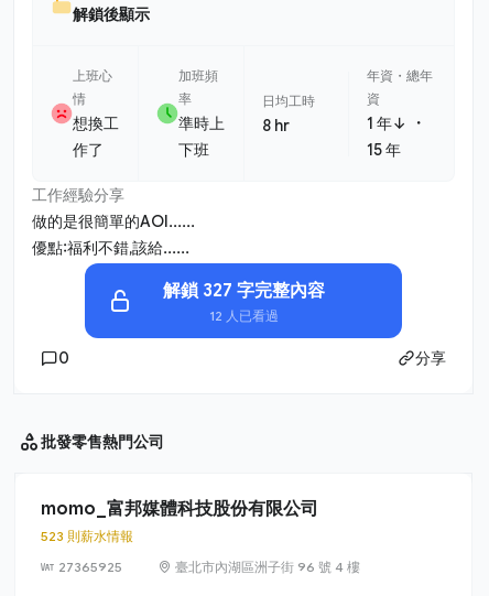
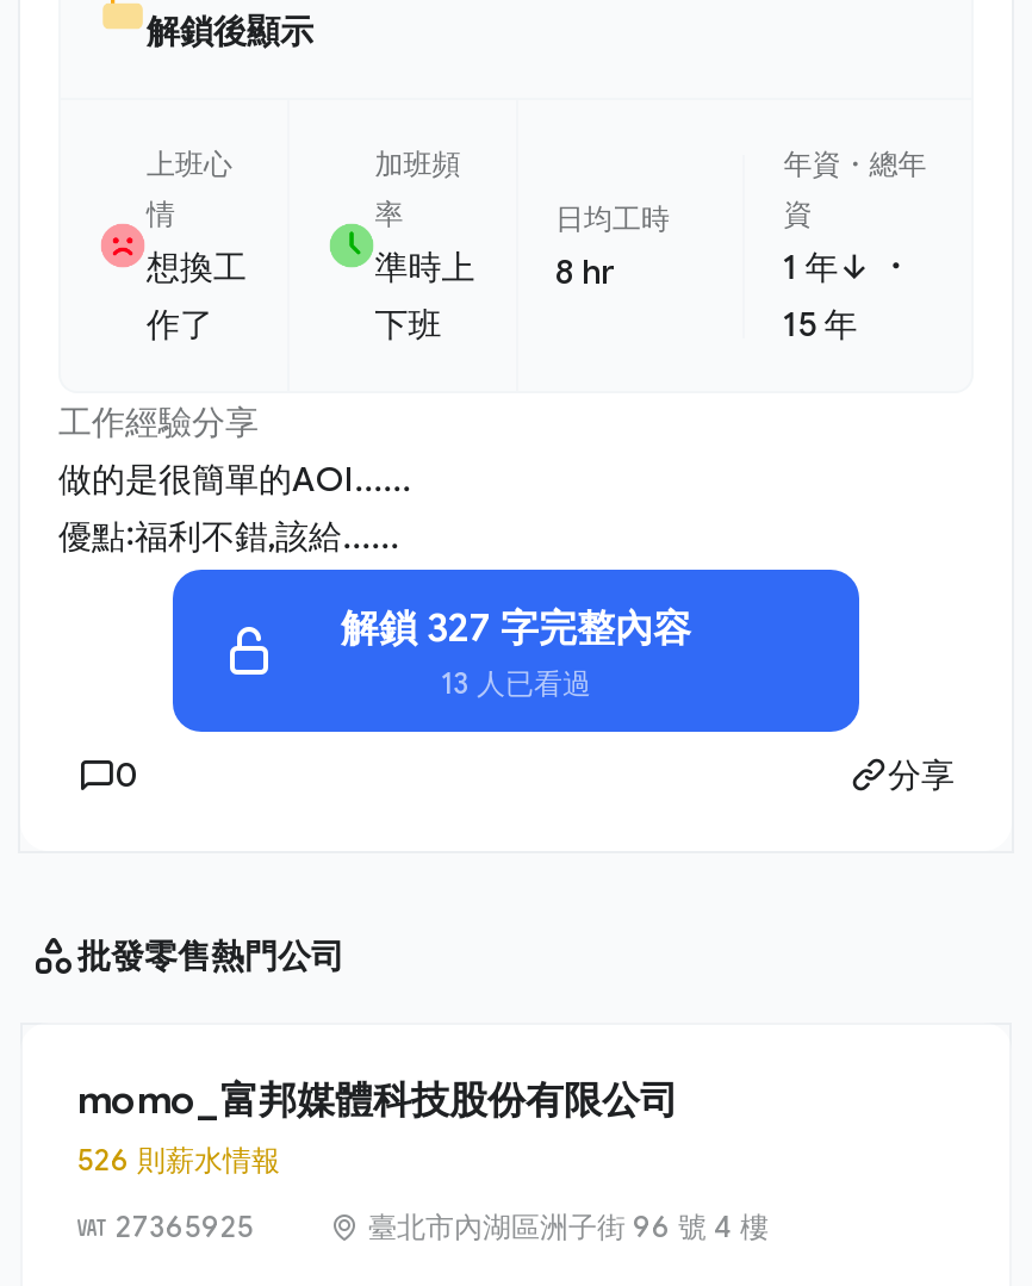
- 12 人已看過
+ 13 人已看過

- 523 則薪水情報
+ 526 則薪水情報
